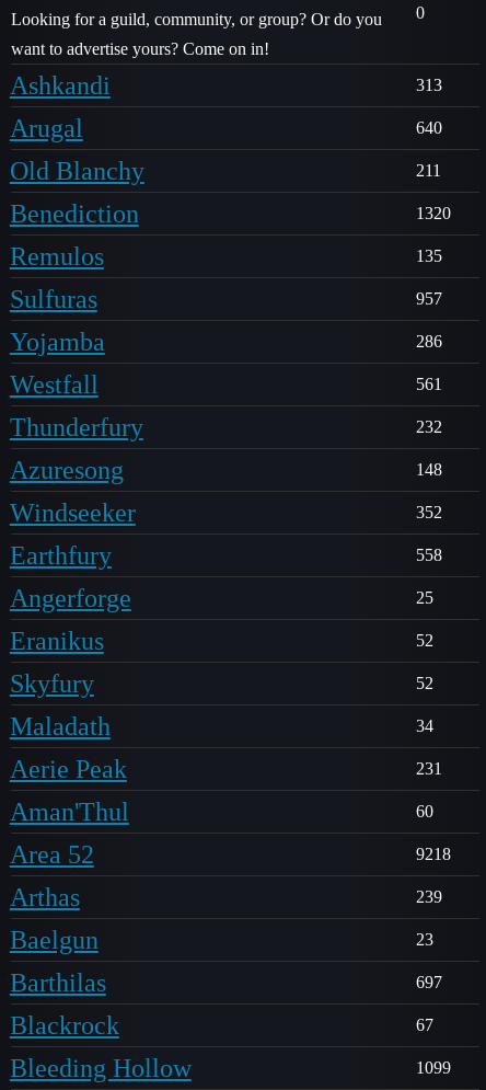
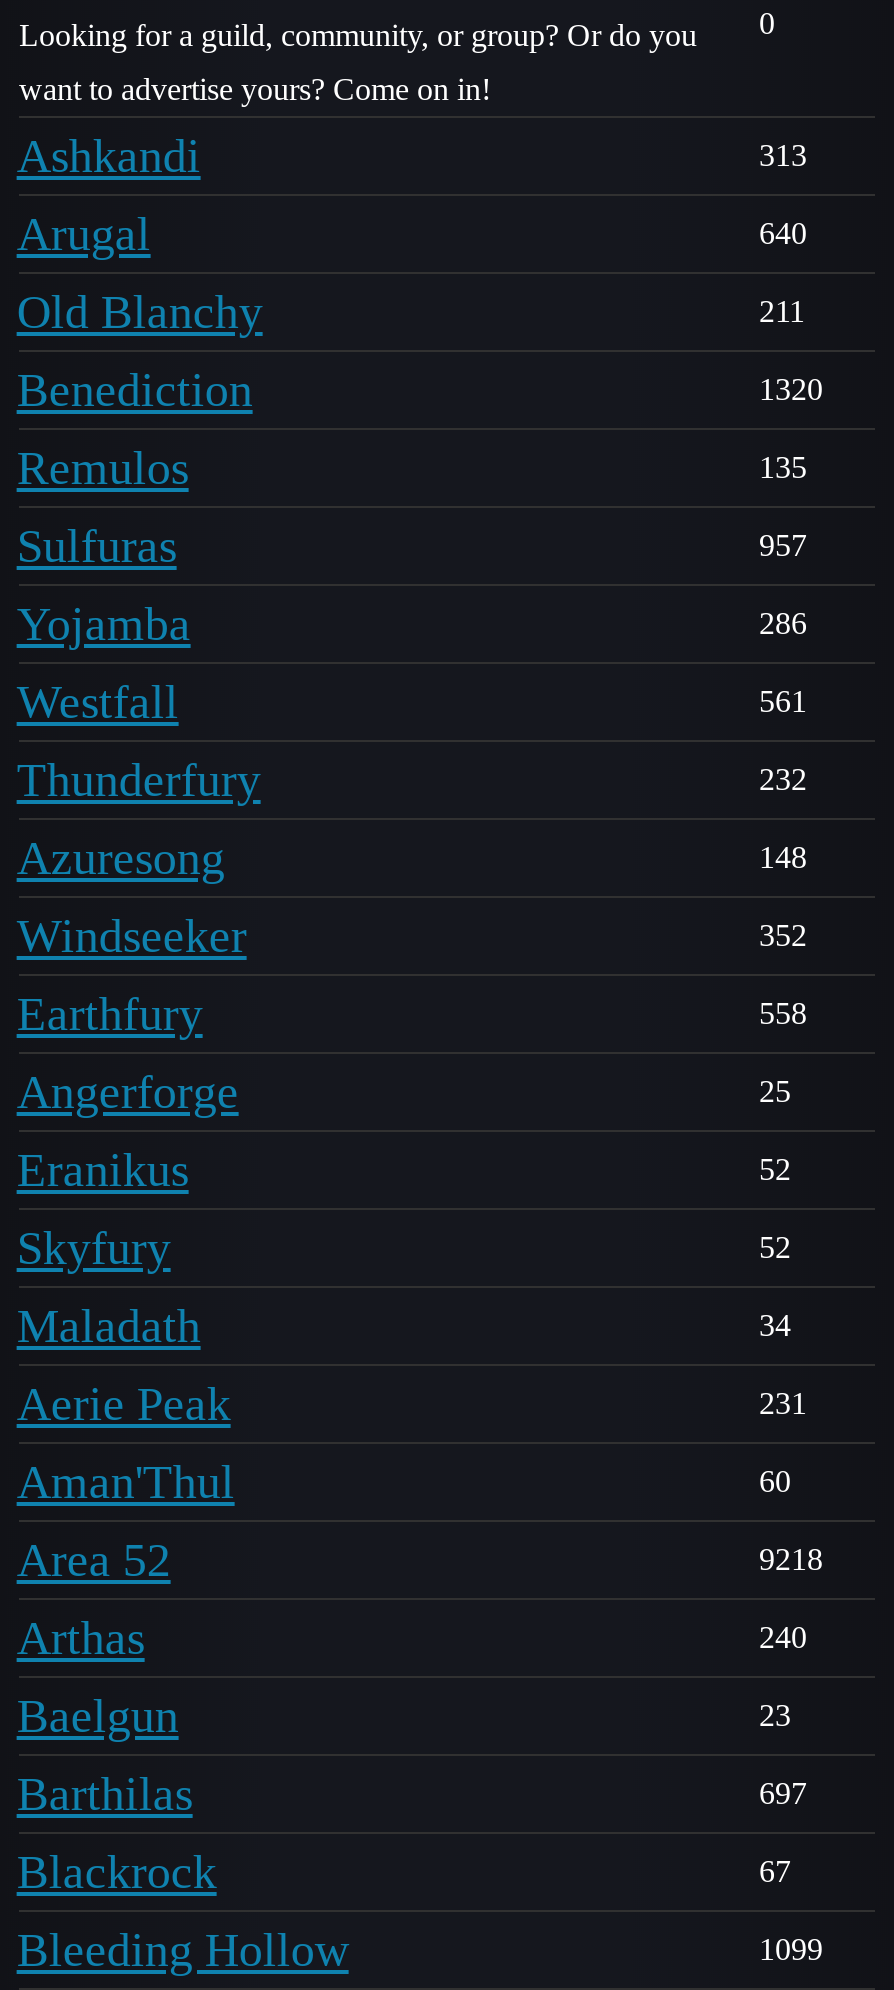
- 239
+ 240
